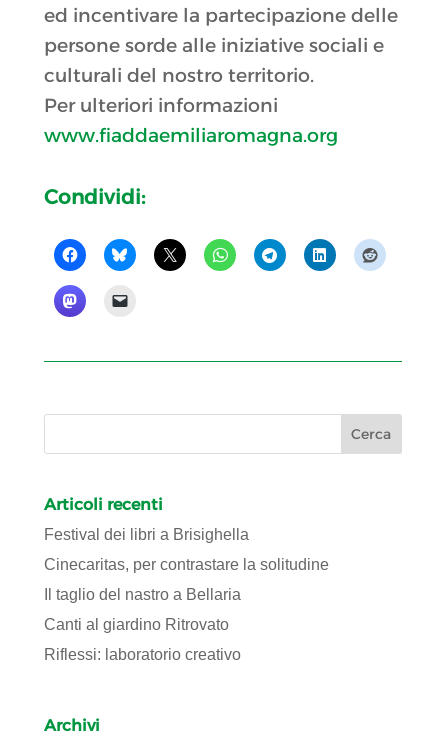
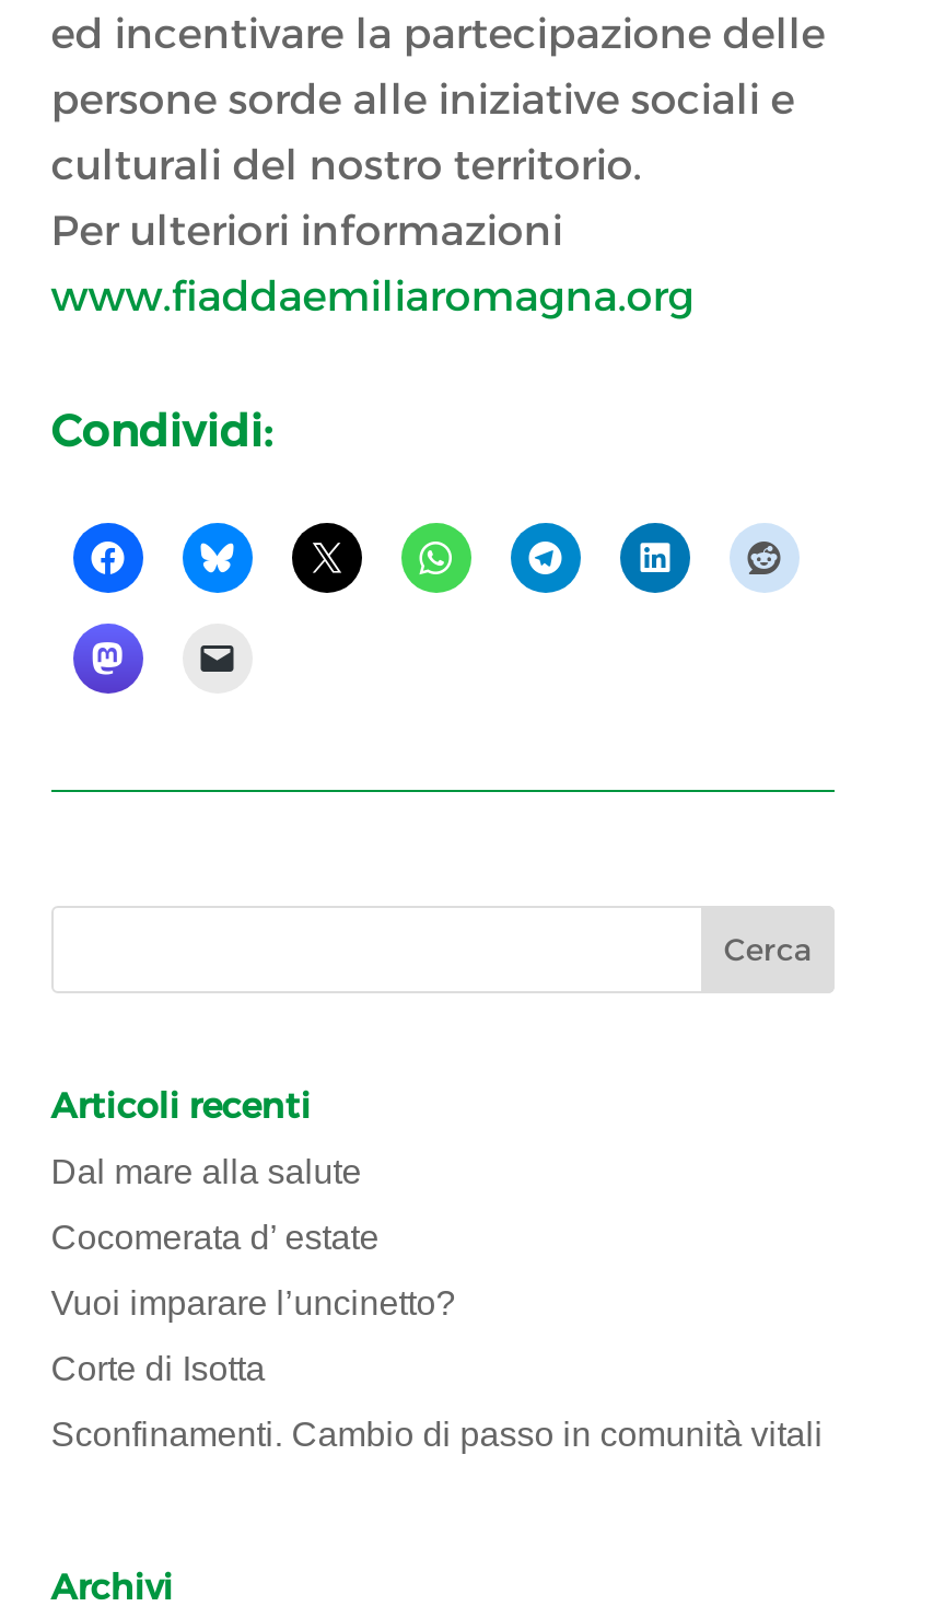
- Festival dei libri a Brisighella
+ Dal mare alla salute

- Cinecaritas, per contrastare la solitudine
+ Cocomerata d’ estate

- Il taglio del nastro a Bellaria
+ Vuoi imparare l’uncinetto?

- Canti al giardino Ritrovato
+ Corte di Isotta

- Riflessi: laboratorio creativo
+ Sconfinamenti. Cambio di passo in comunità vitali
